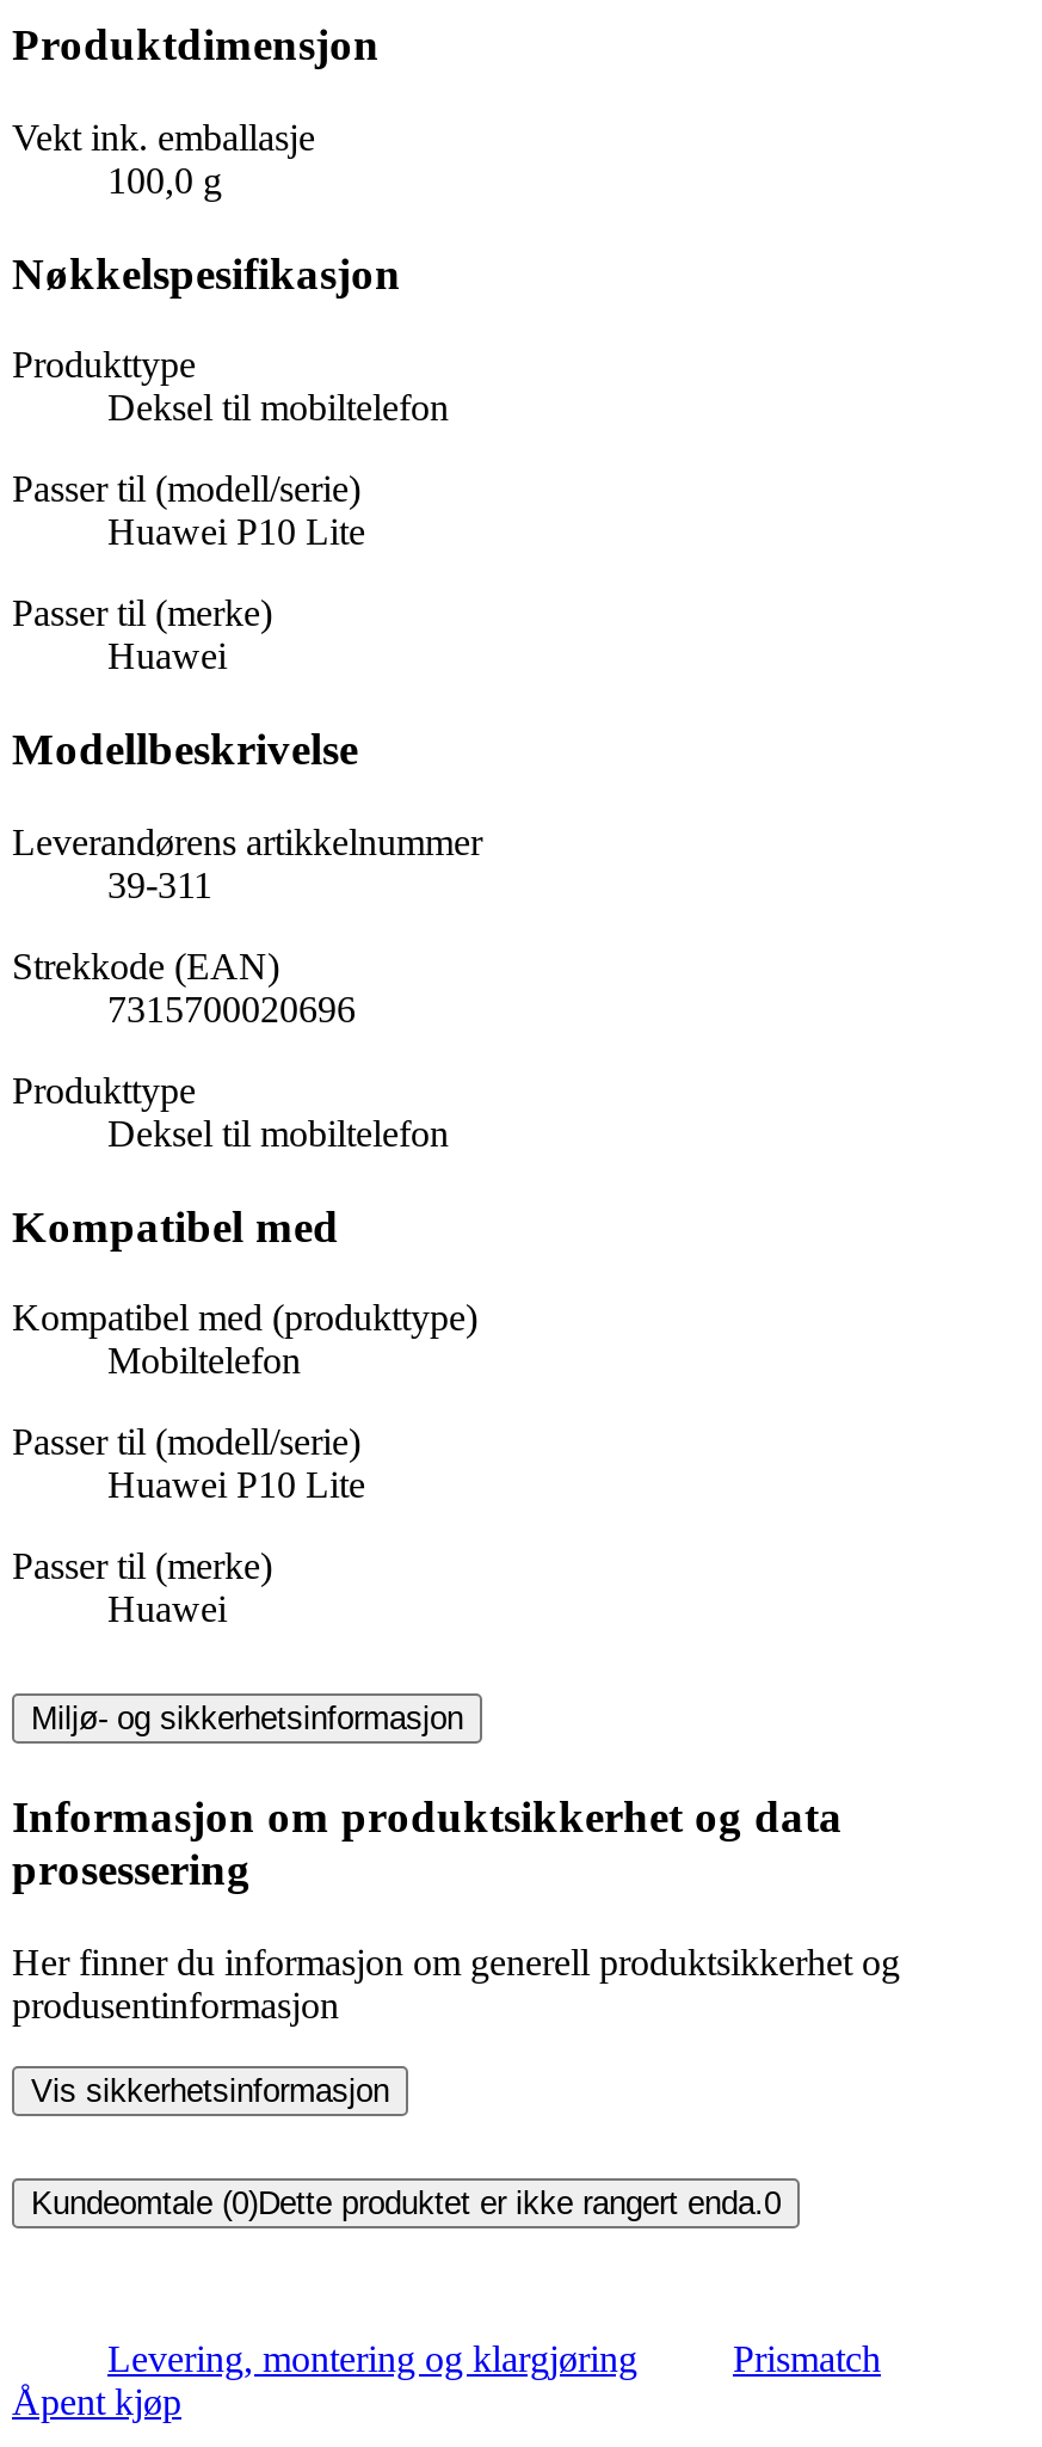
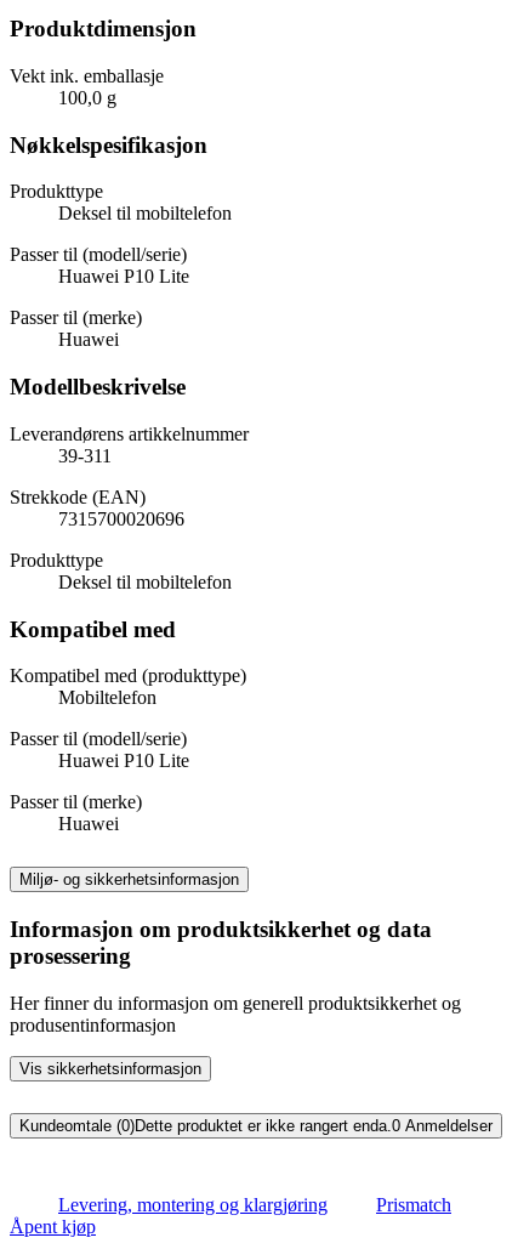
- Kundeomtale (0)Dette produktet er ikke rangert enda.0
+ Kundeomtale (0)Dette produktet er ikke rangert enda.0 Anmeldelser
